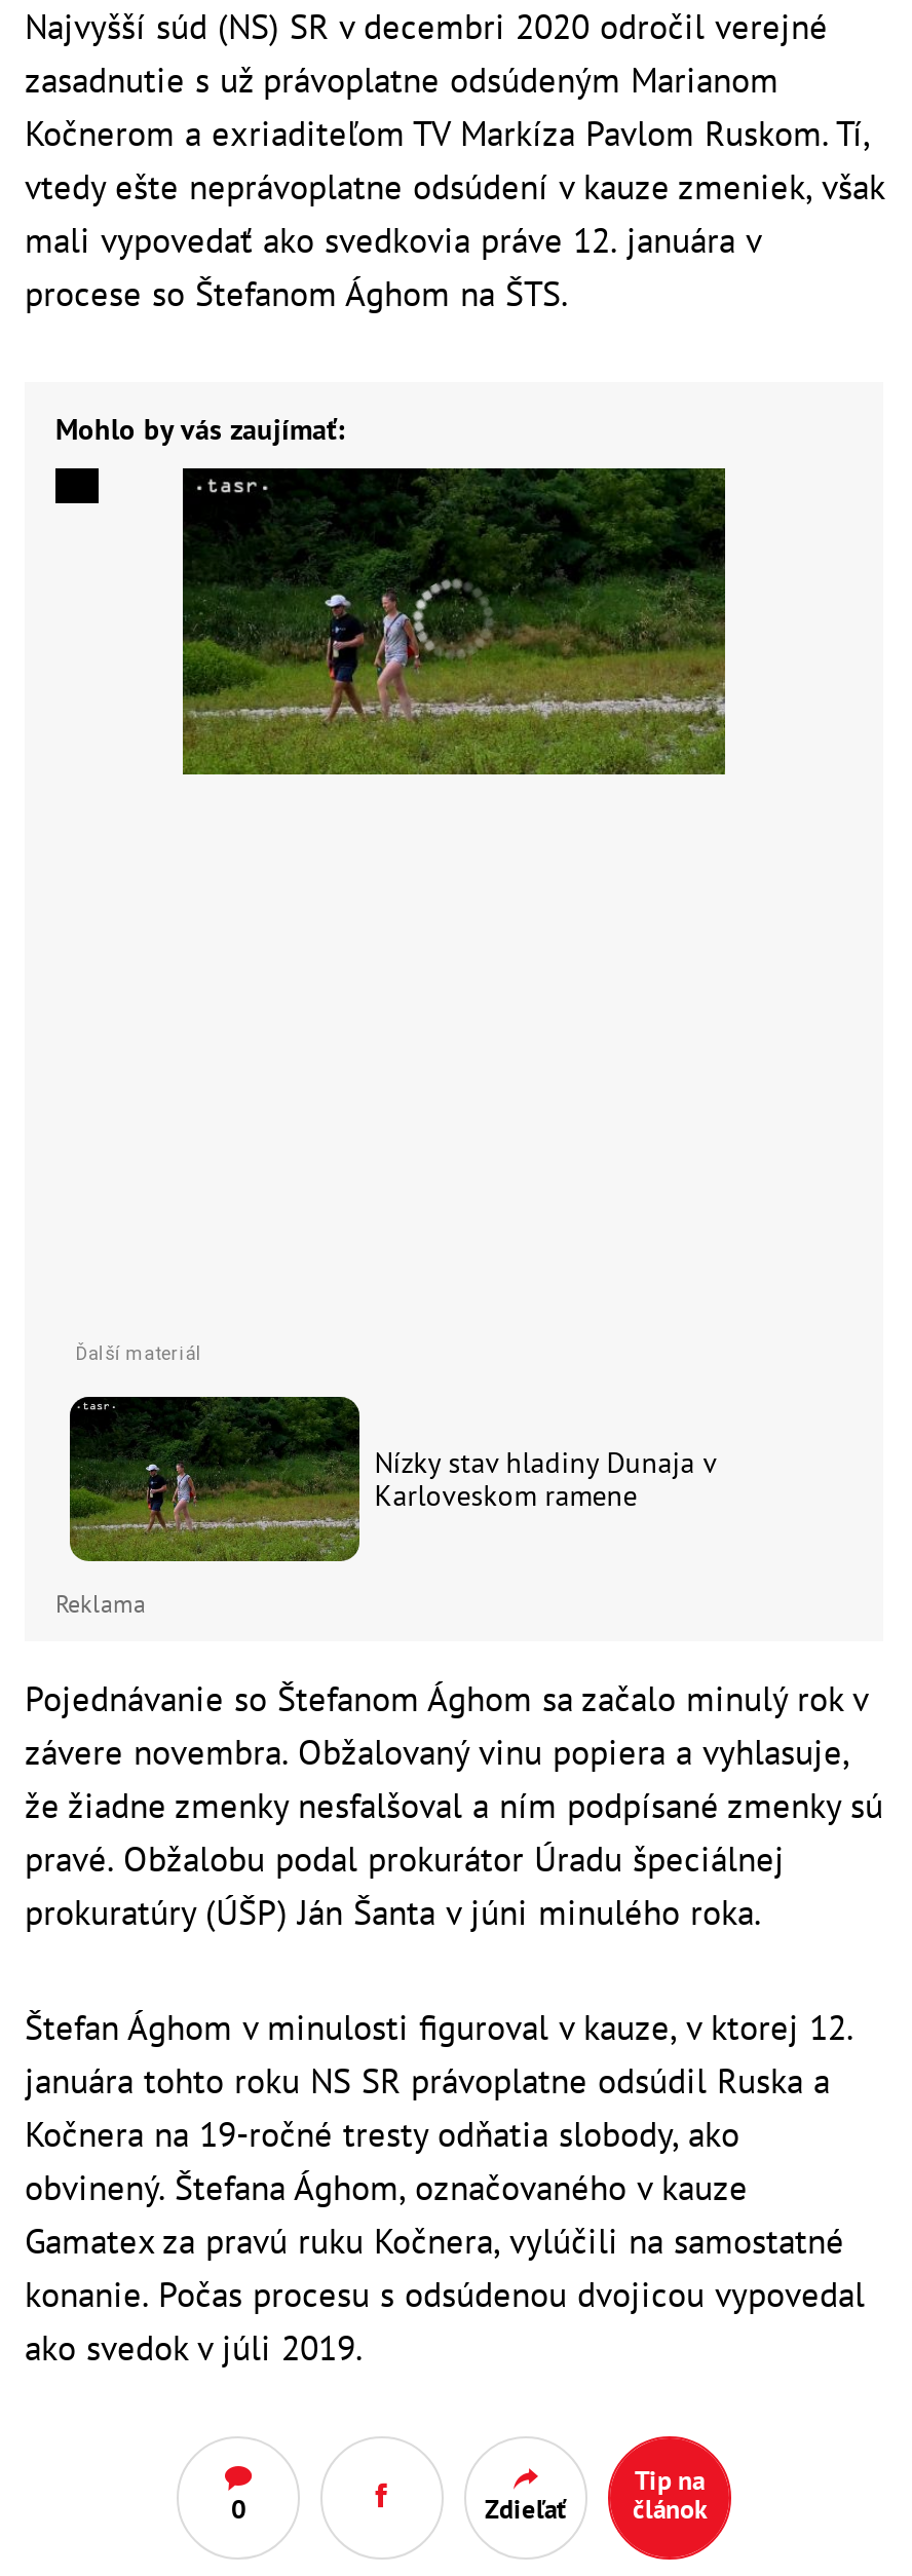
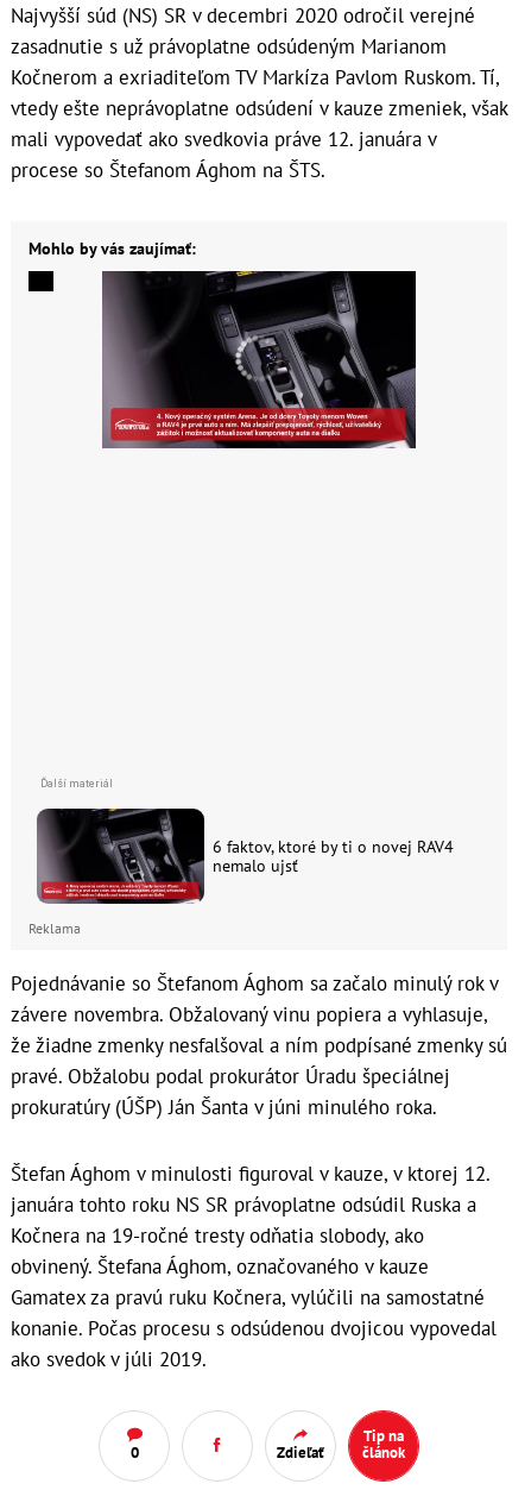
- [image]
+ [image]

- [image]
- Nízky stav hladiny Dunaja v
- Karloveskom ramene
+ [image]
+ 6 faktov, ktoré by ti o novej RAV4
+ nemalo ujsť
